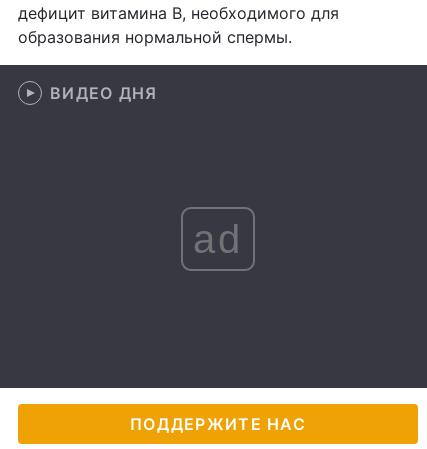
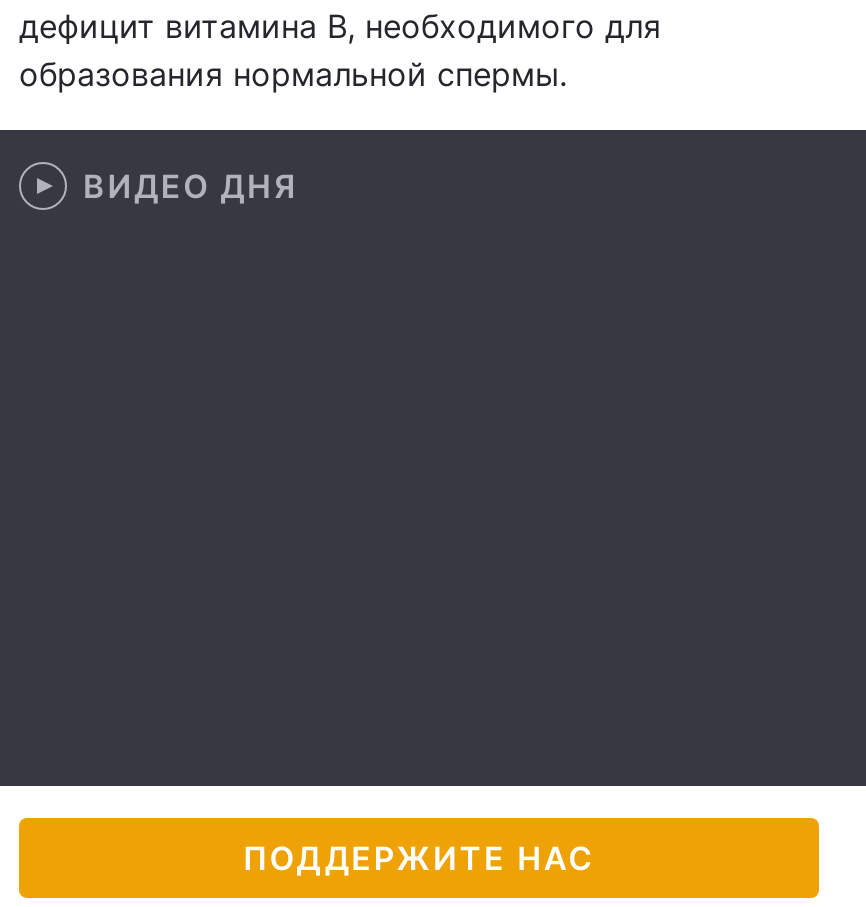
- ad
